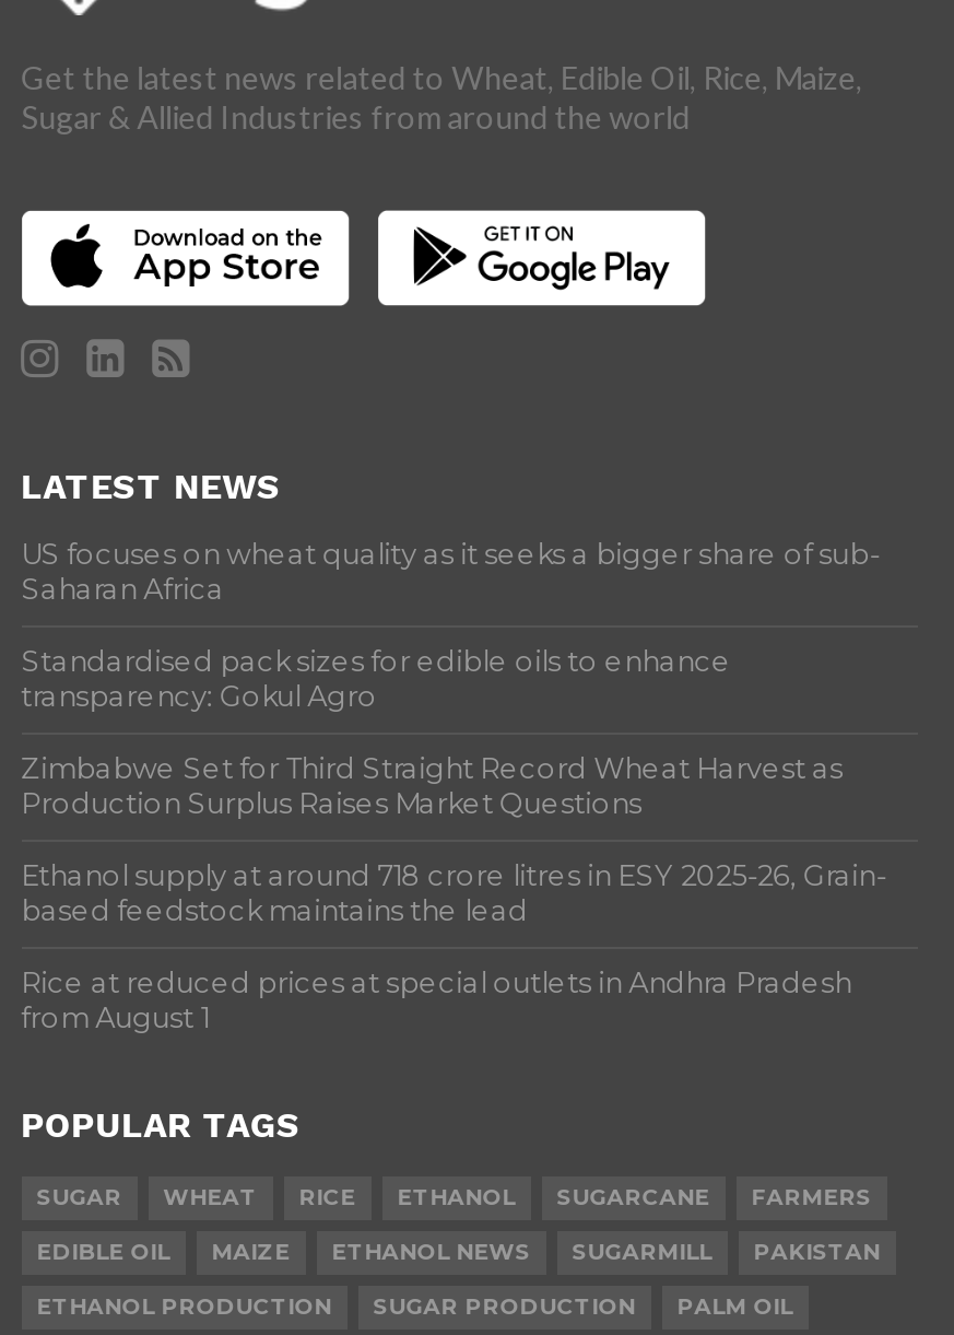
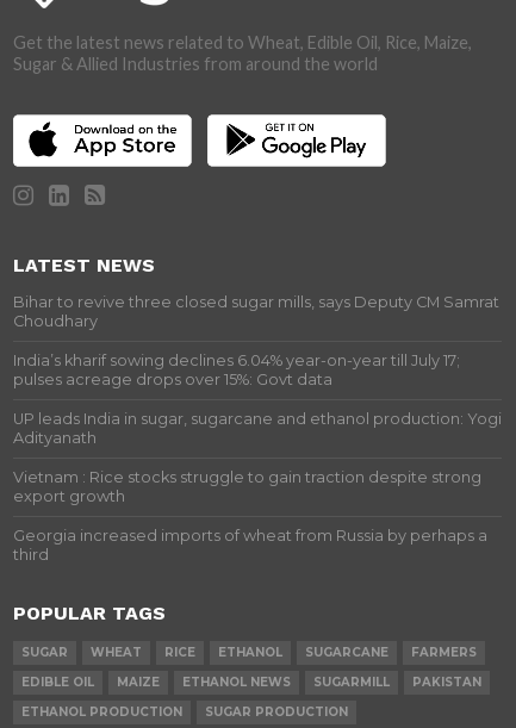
- US focuses on wheat quality as it seeks a bigger share of sub-
- Saharan Africa
+ Bihar to revive three closed sugar mills, says Deputy CM Samrat
+ Choudhary

- Standardised pack sizes for edible oils to enhance
- transparency: Gokul Agro
+ India’s kharif sowing declines 6.04% year-on-year till July 17;
+ pulses acreage drops over 15%: Govt data

- Zimbabwe Set for Third Straight Record Wheat Harvest as
- Production Surplus Raises Market Questions
+ UP leads India in sugar, sugarcane and ethanol production: Yogi
+ Adityanath

- Ethanol supply at around 718 crore litres in ESY 2025-26, Grain-
- based feedstock maintains the lead
+ Vietnam : Rice stocks struggle to gain traction despite strong
+ export growth

- Rice at reduced prices at special outlets in Andhra Pradesh
- from August 1
+ Georgia increased imports of wheat from Russia by perhaps a
+ third

- PALM OIL
